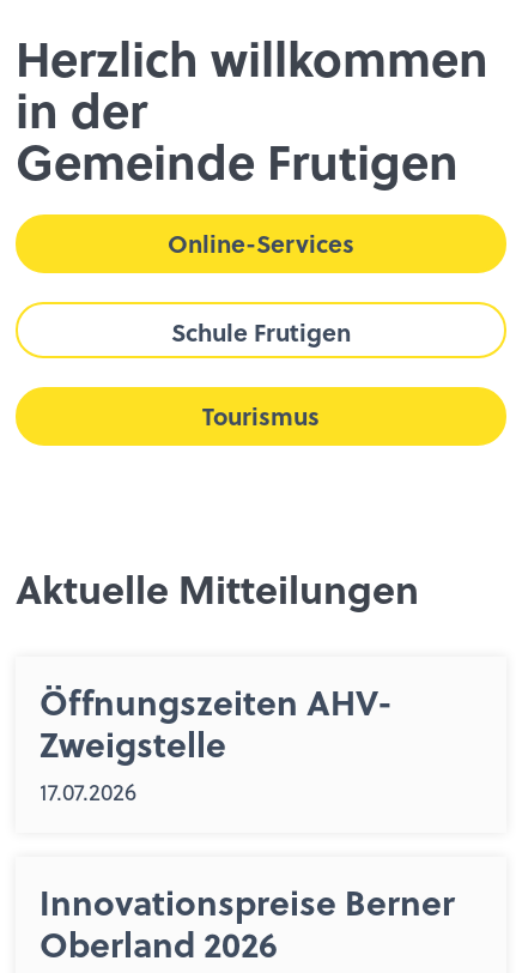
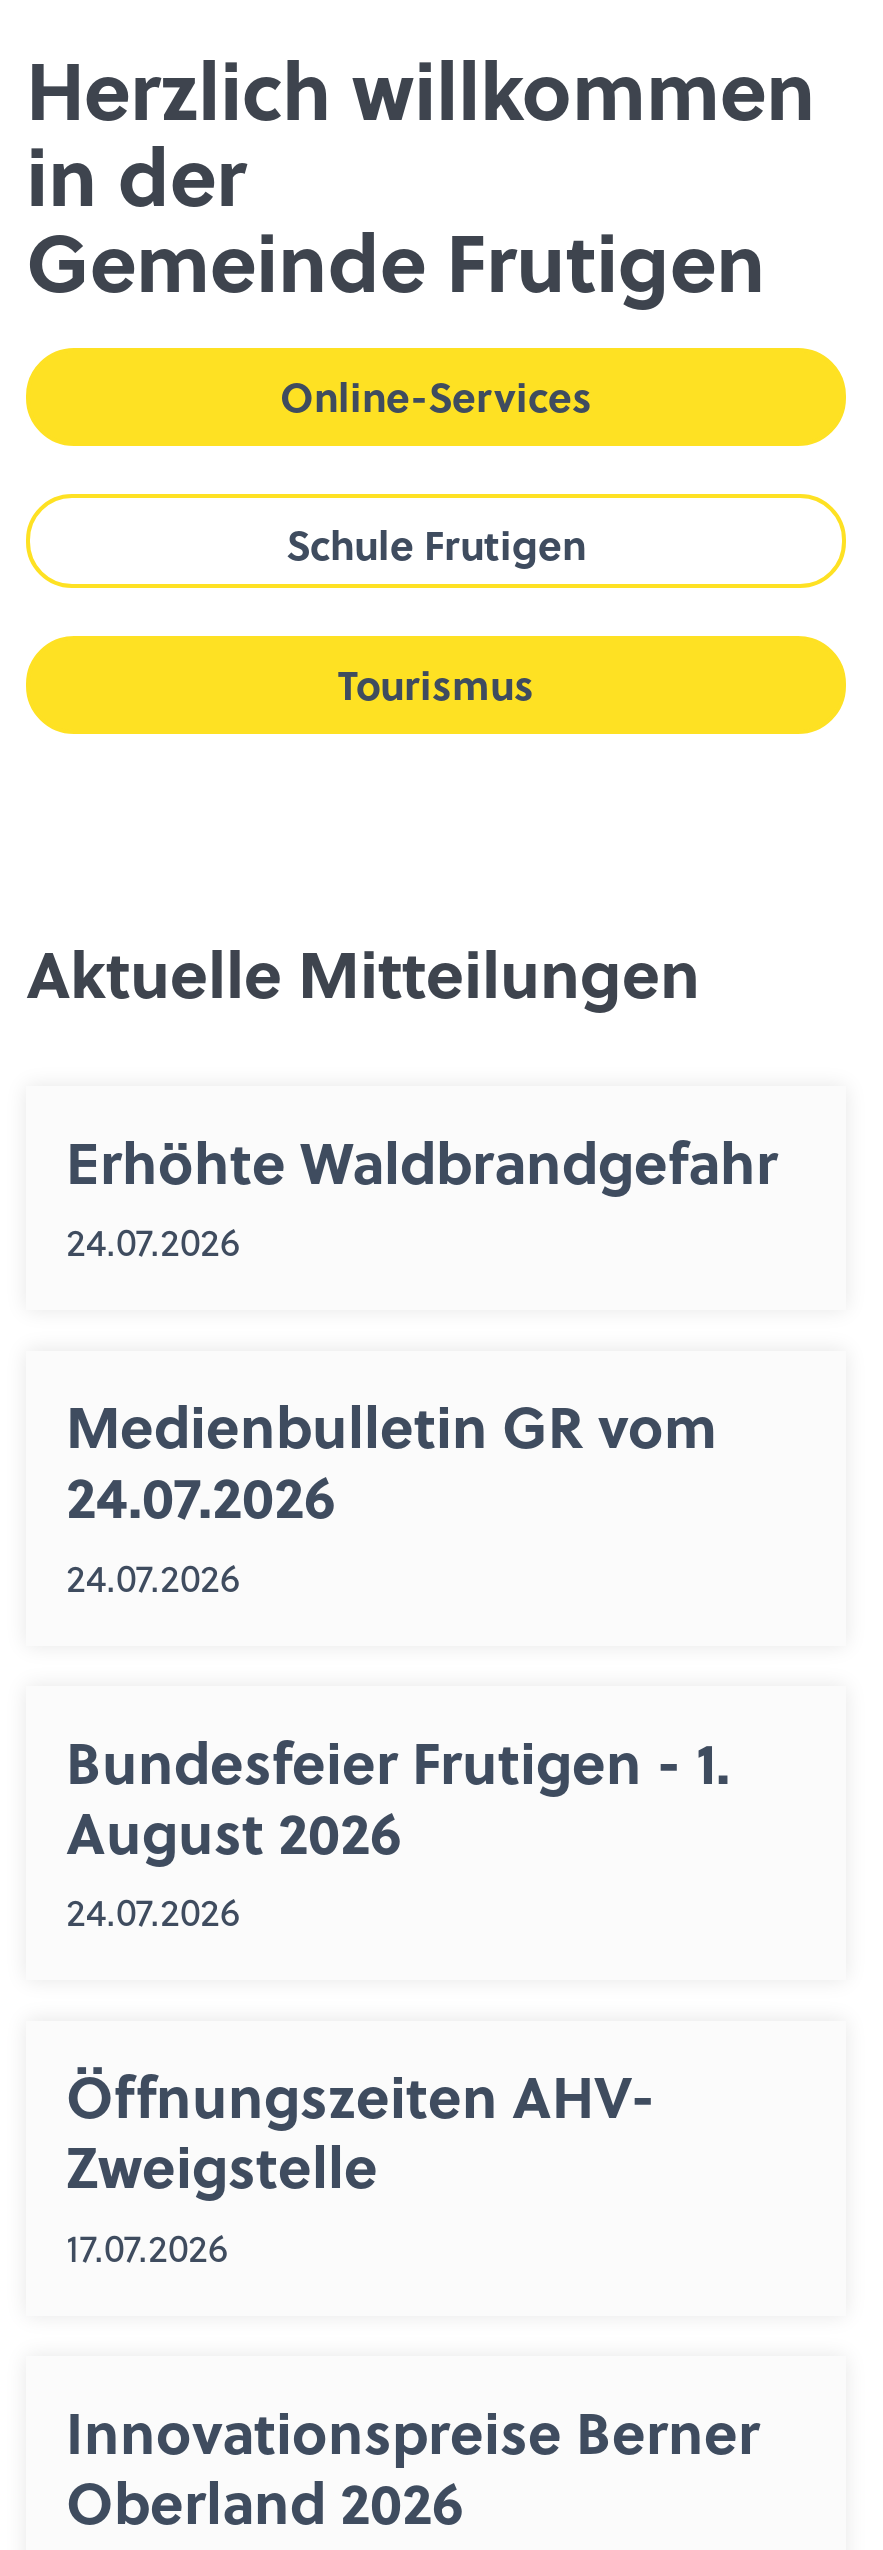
+ Erhöhte Waldbrandgefahr
+ 24.07.2026
+ Medienbulletin GR vom
+ 24.07.2026
+ 24.07.2026
+ Bundesfeier Frutigen - 1.
+ August 2026
+ 24.07.2026
